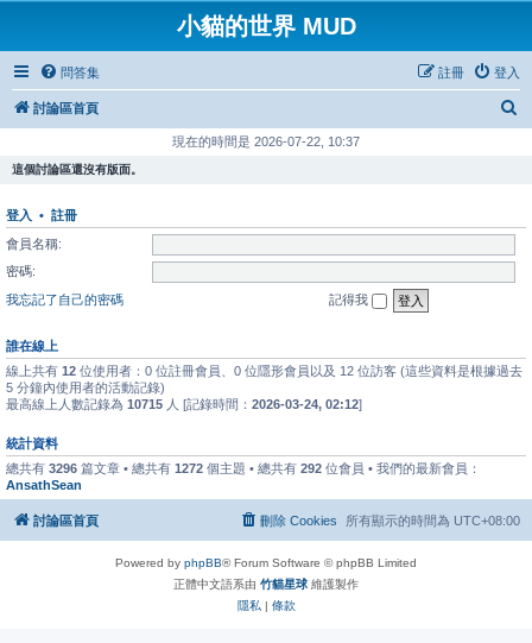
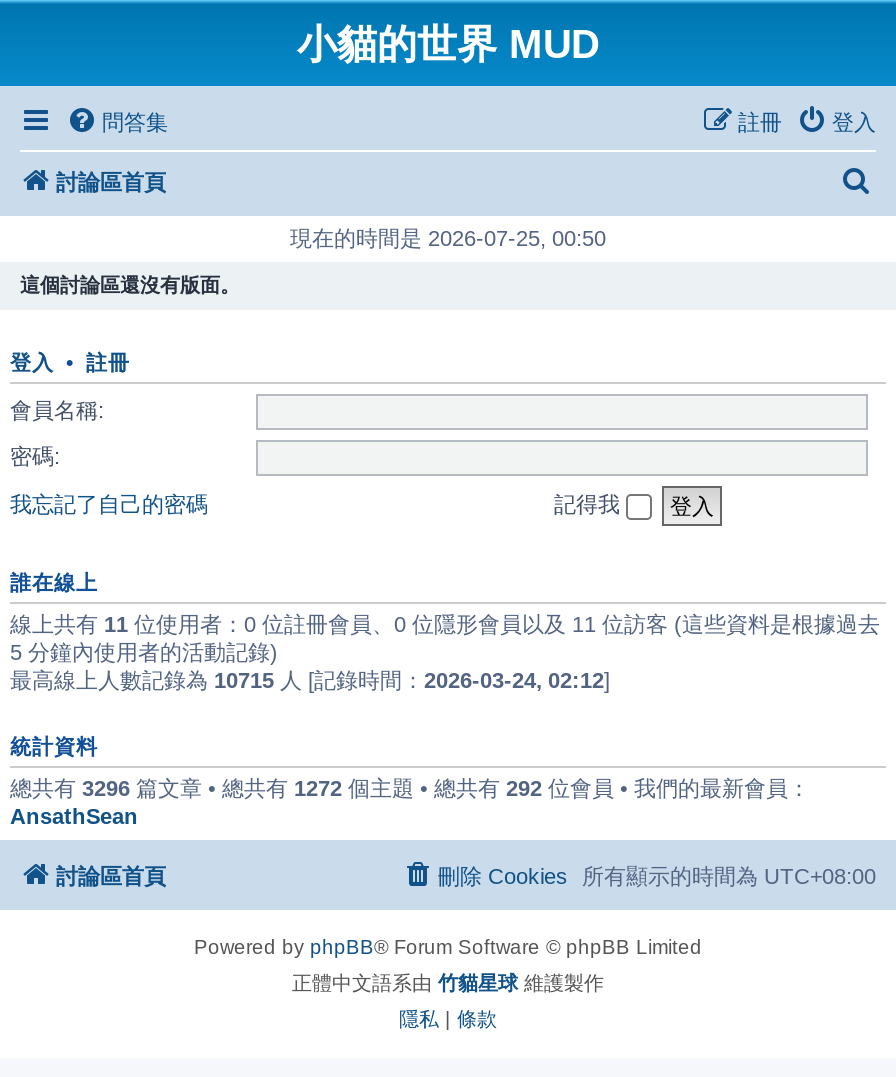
- 現在的時間是 2026-07-22, 10:37
+ 現在的時間是 2026-07-25, 00:50

- 線上共有12位使用者：0 位註冊會員、0 位隱形會員以及 12 位訪客 (這些資料是根據過去
+ 線上共有11位使用者：0 位註冊會員、0 位隱形會員以及 11 位訪客 (這些資料是根據過去
